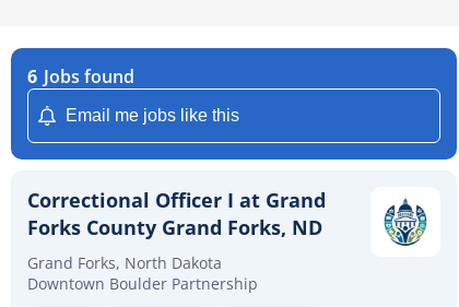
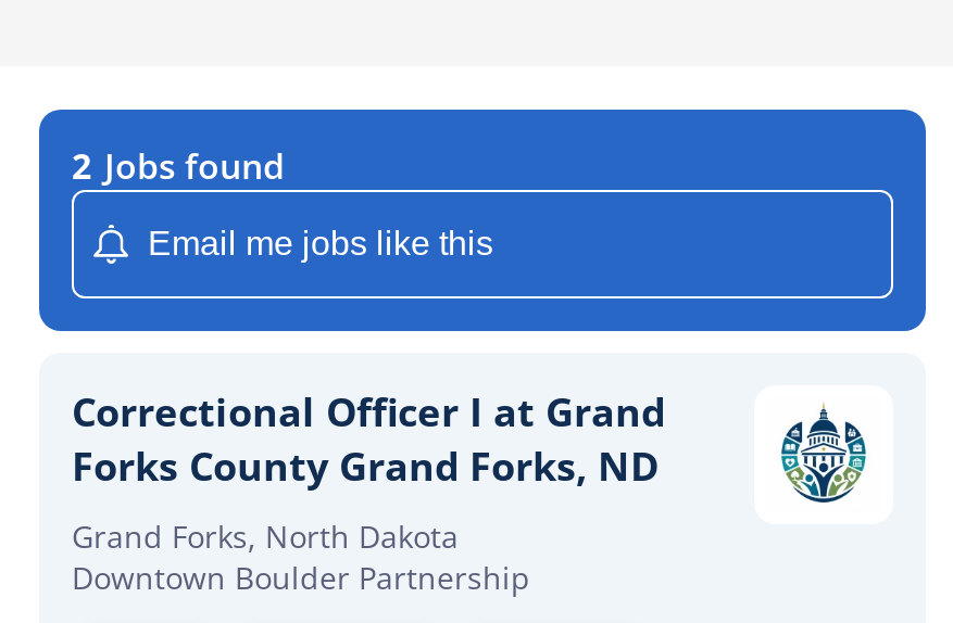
- 6 Jobs found
+ 2 Jobs found
